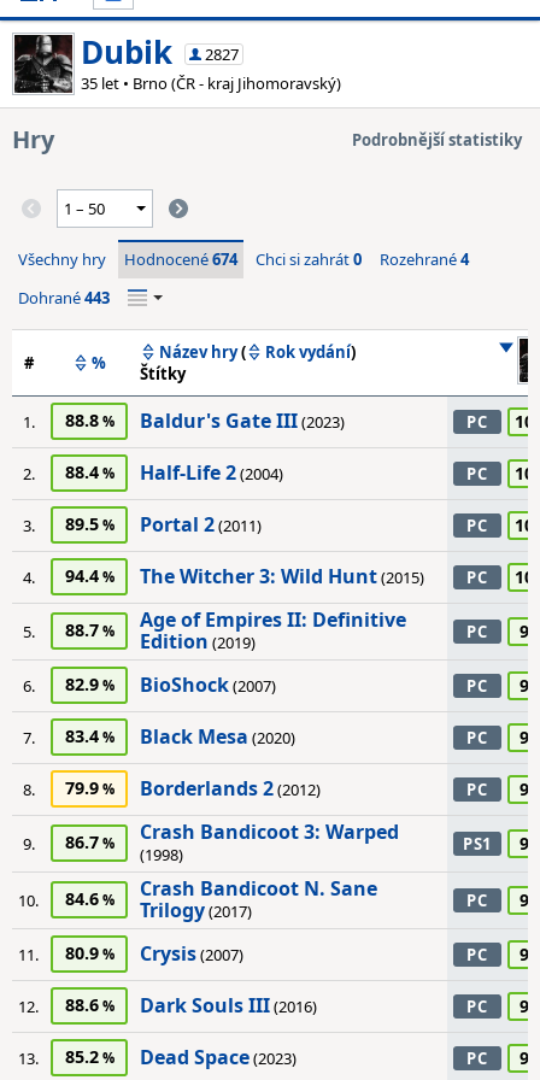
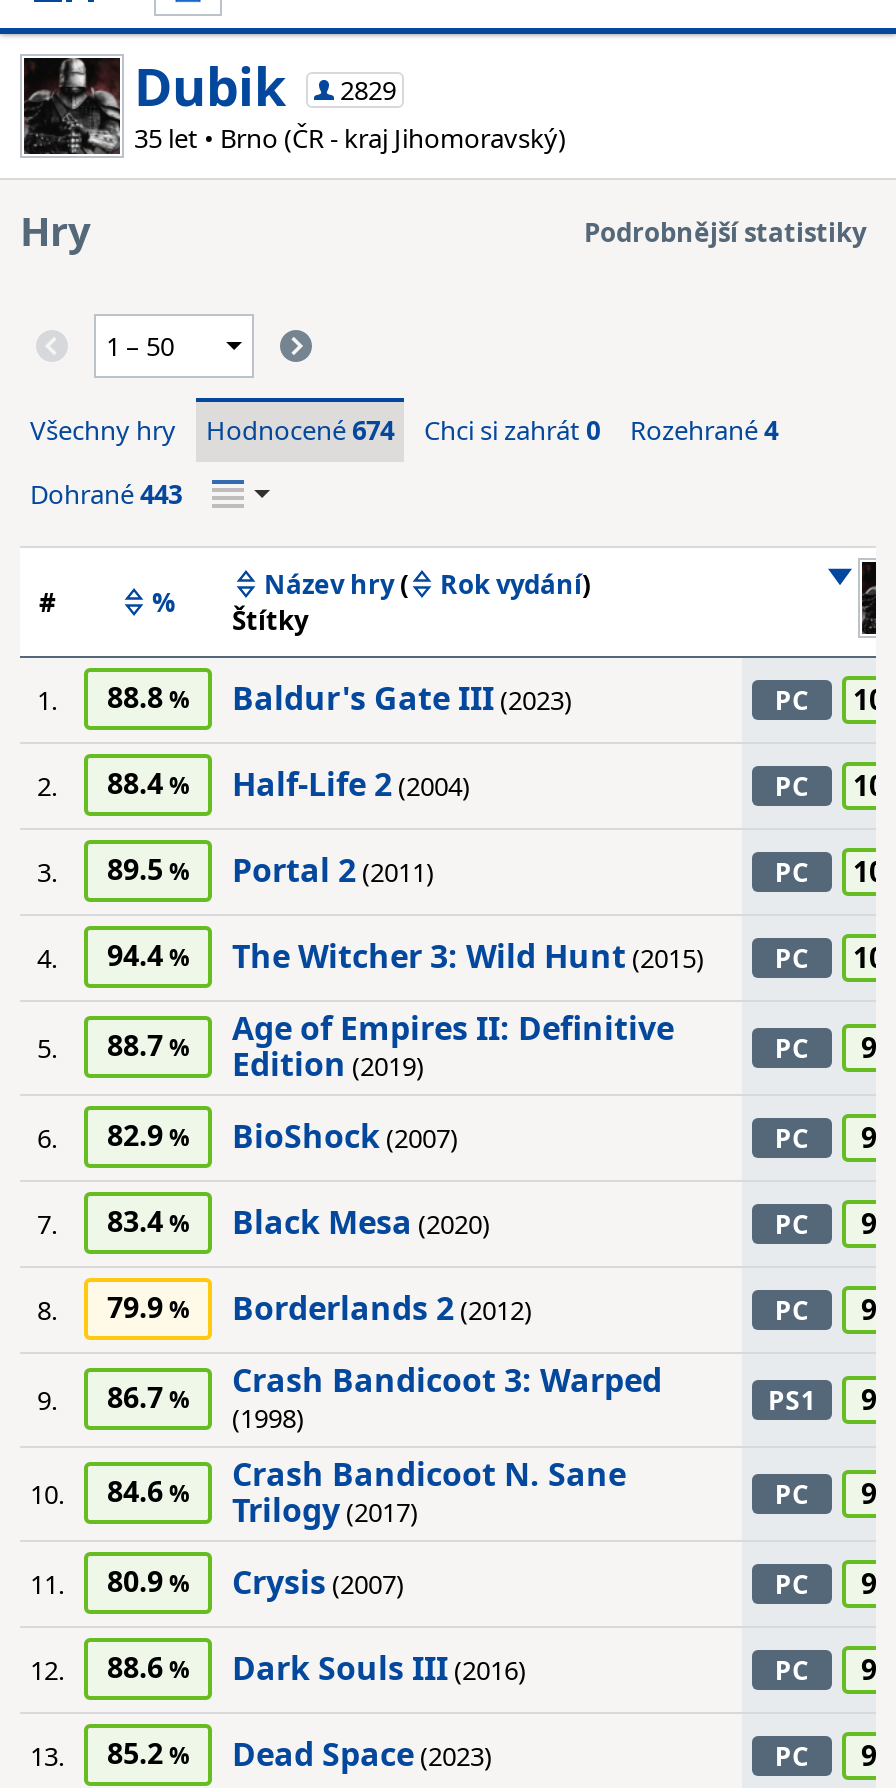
- Dubik 2827
+ Dubik 2829
